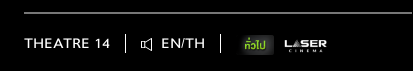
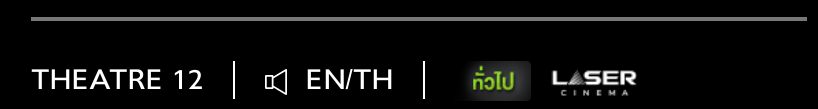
- THEATRE 14
+ THEATRE 12
